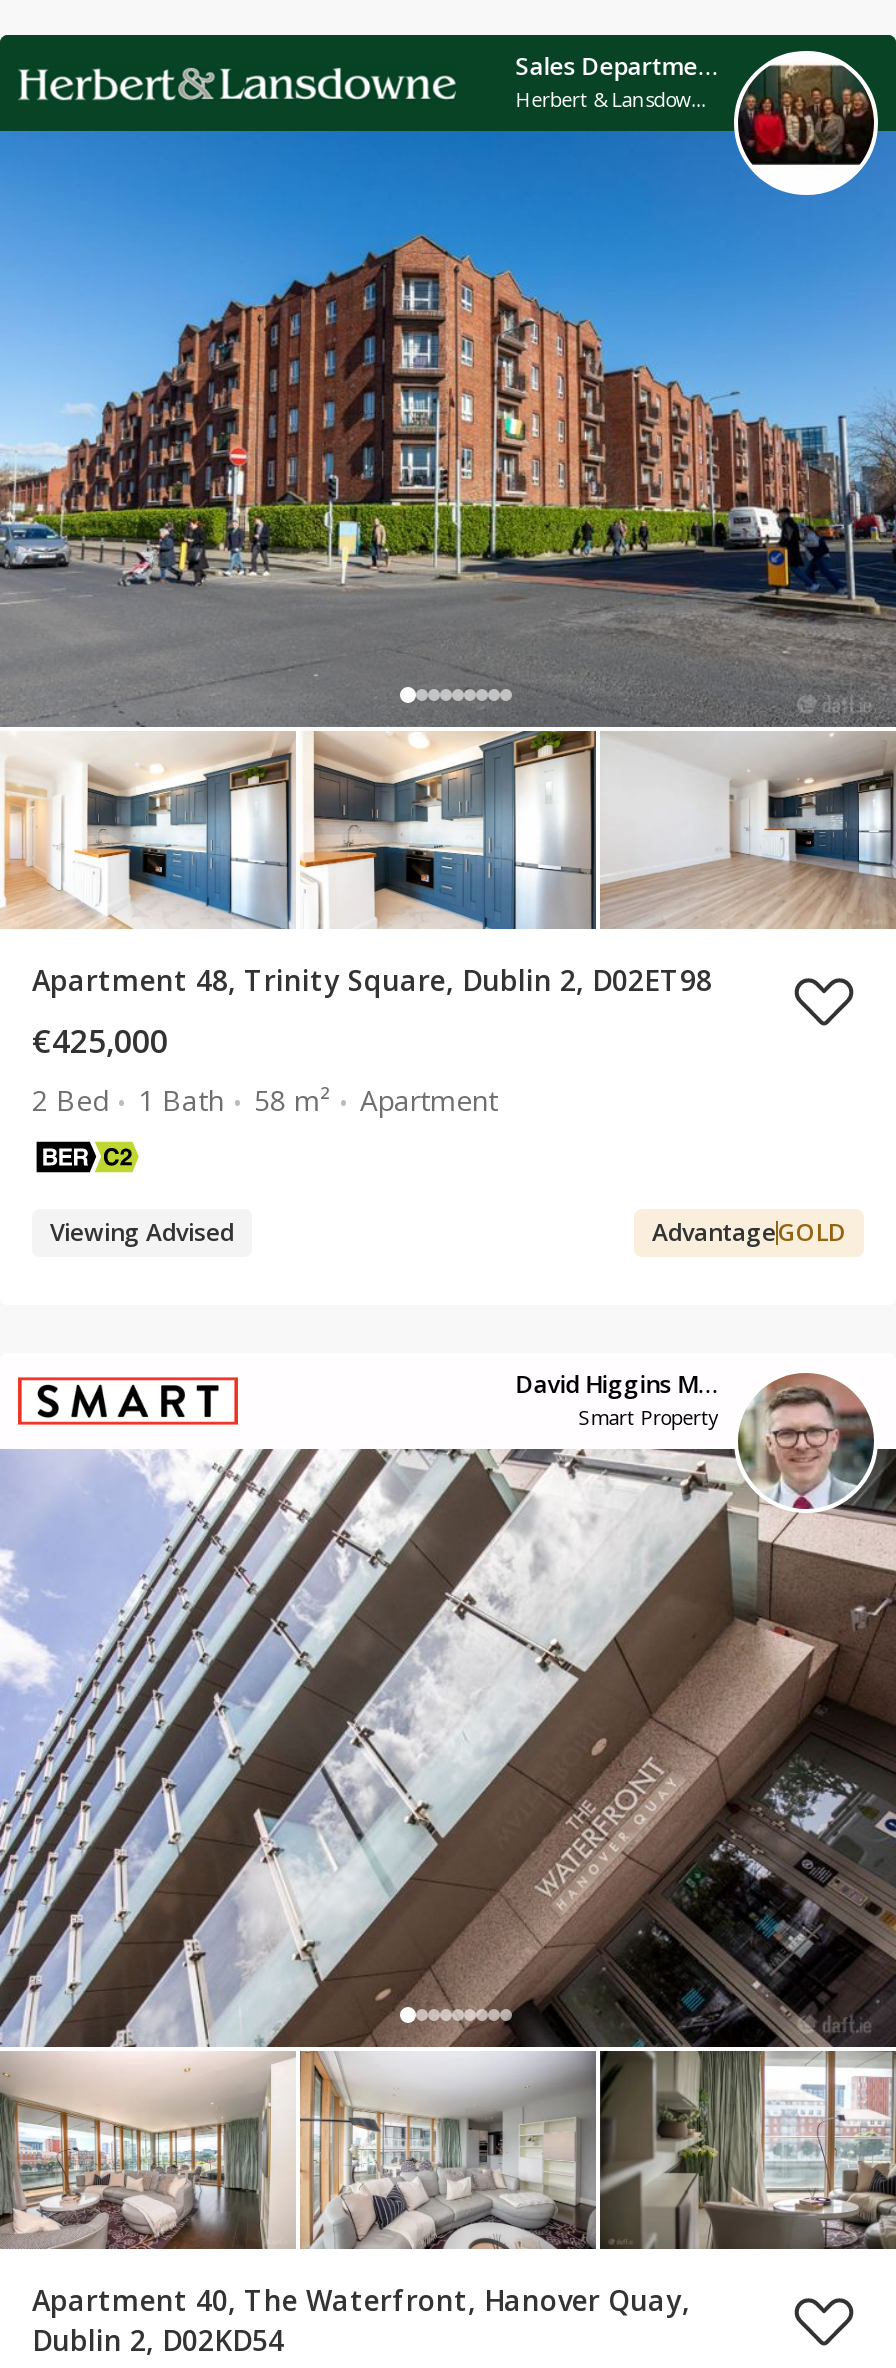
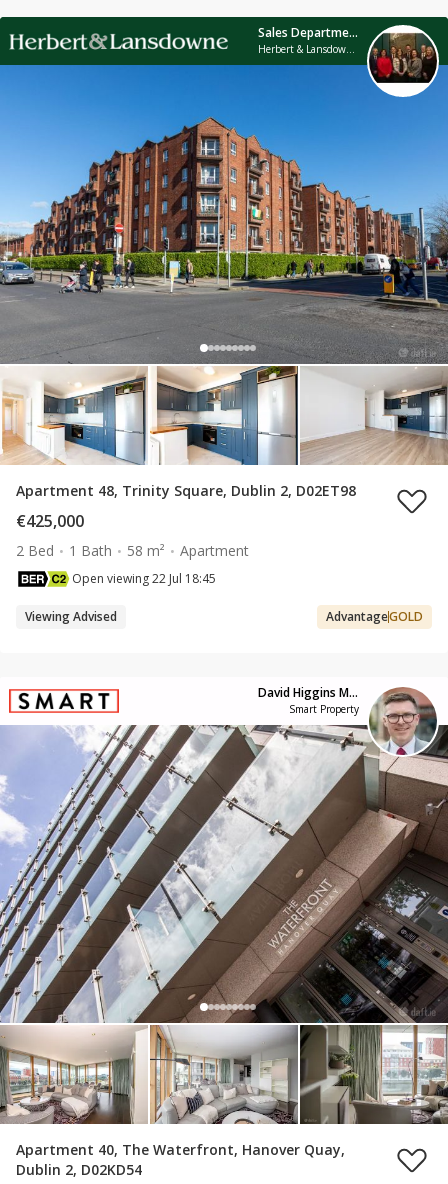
+ Open viewing 22 Jul 18:45
